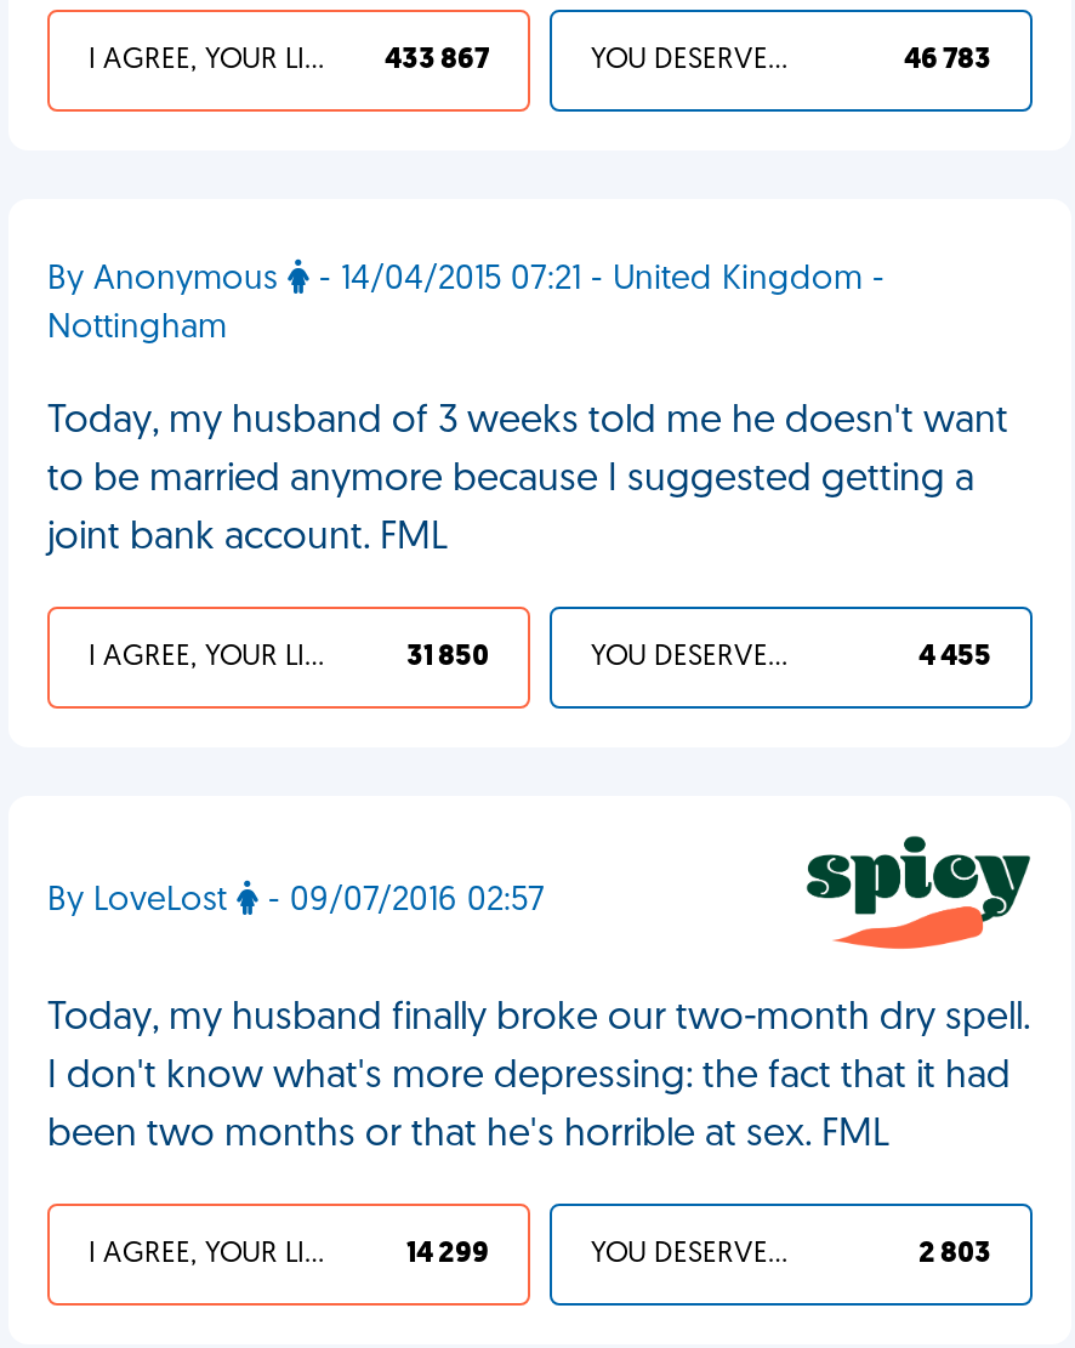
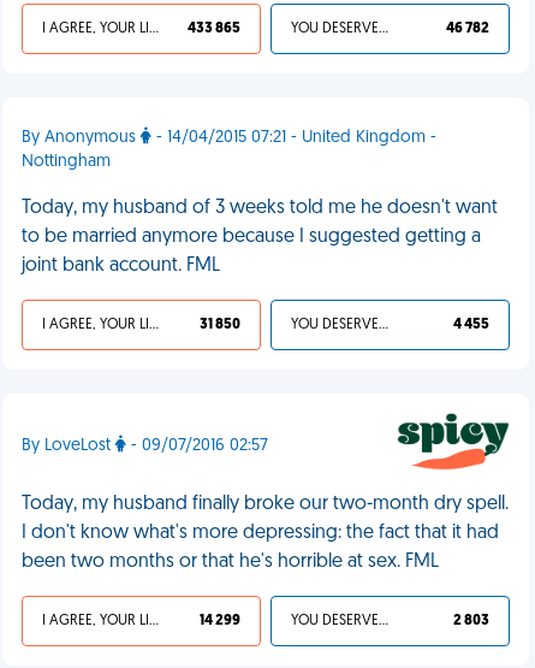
- 433 867
+ 433 865

- 46 783
+ 46 782
